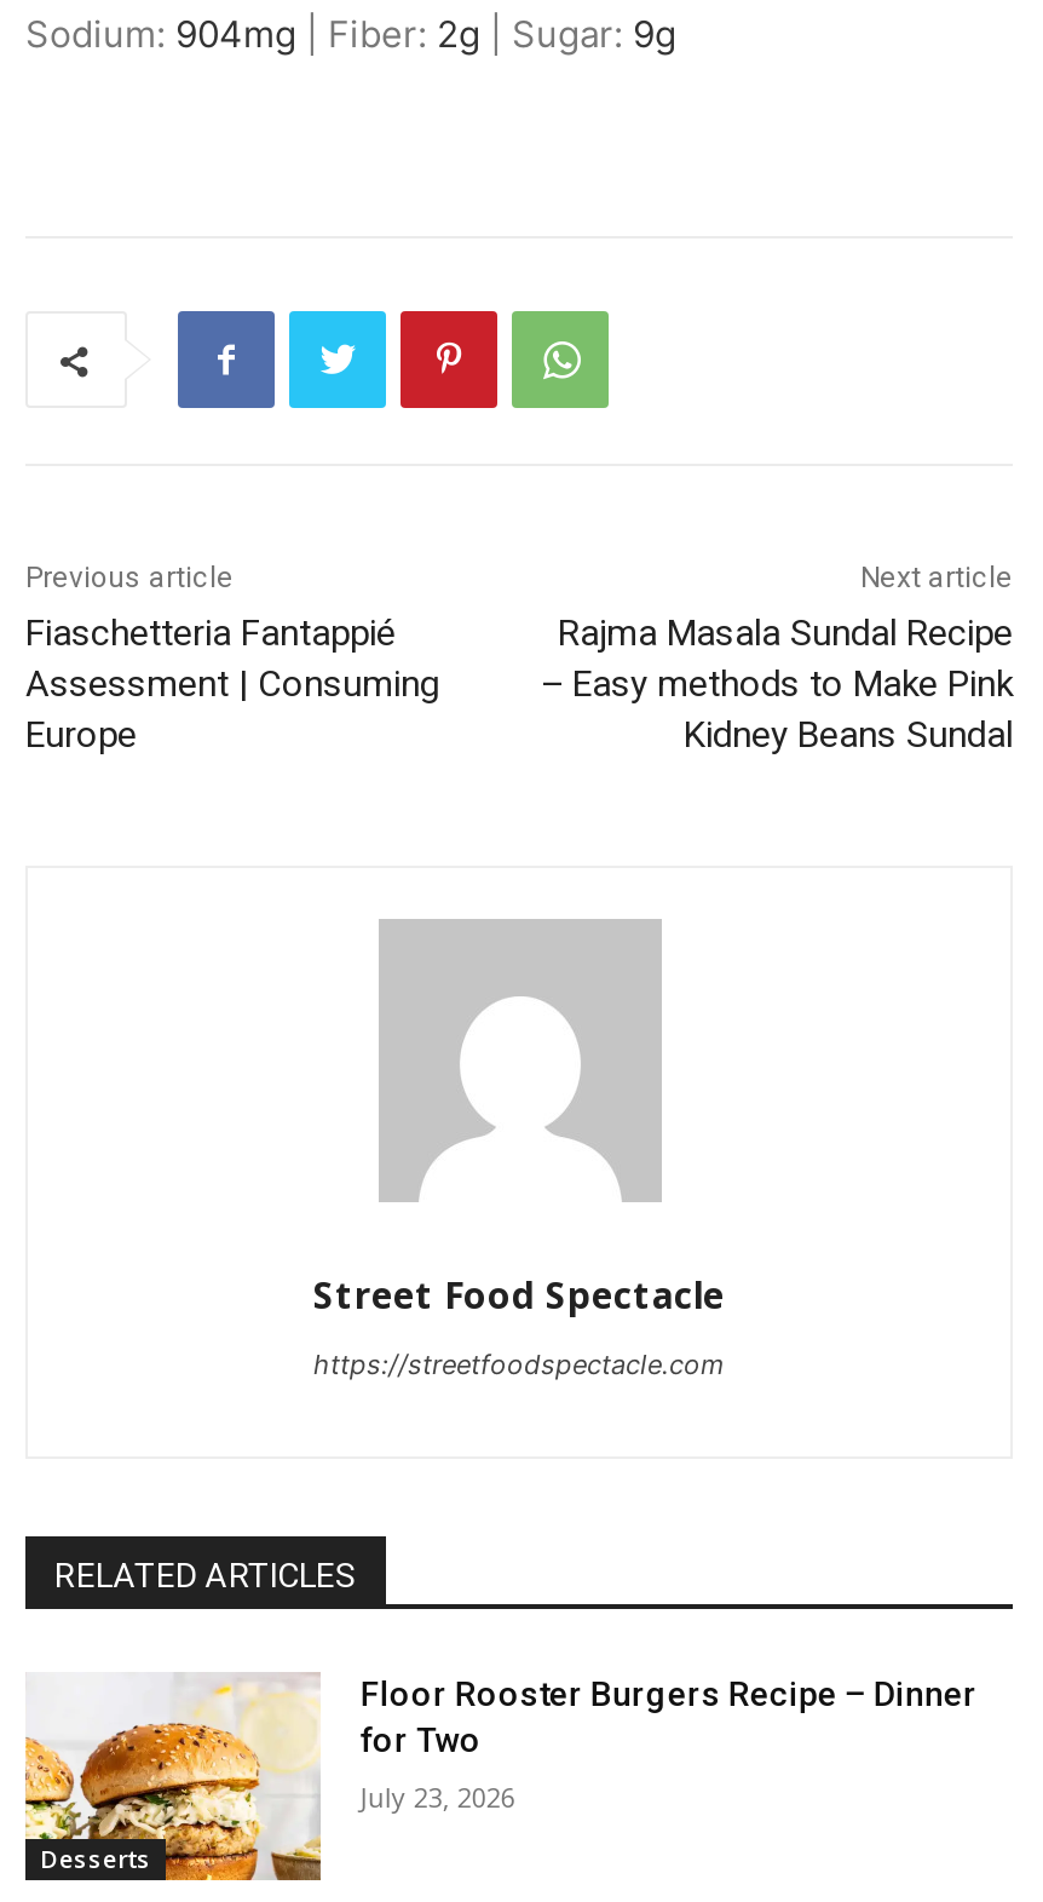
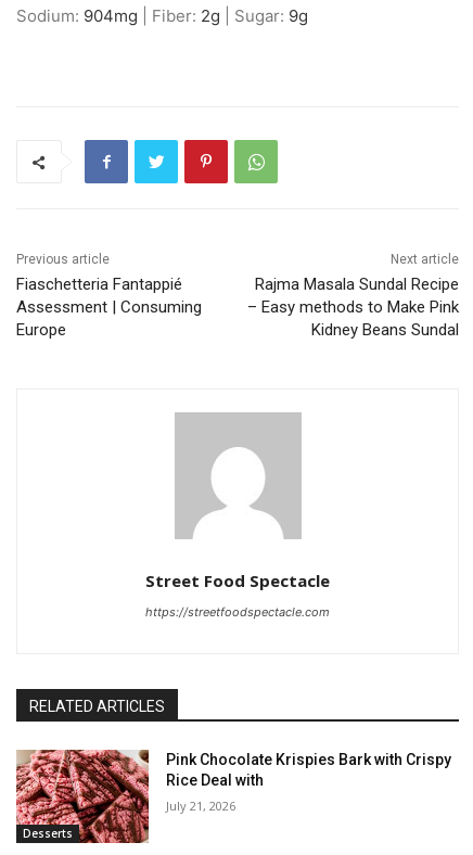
- [image]
- Floor Rooster Burgers Recipe – Dinner
- for Two
+ [image]
+ Pink Chocolate Krispies Bark with Crispy
+ Rice Deal with

- July 23, 2026
+ July 21, 2026
